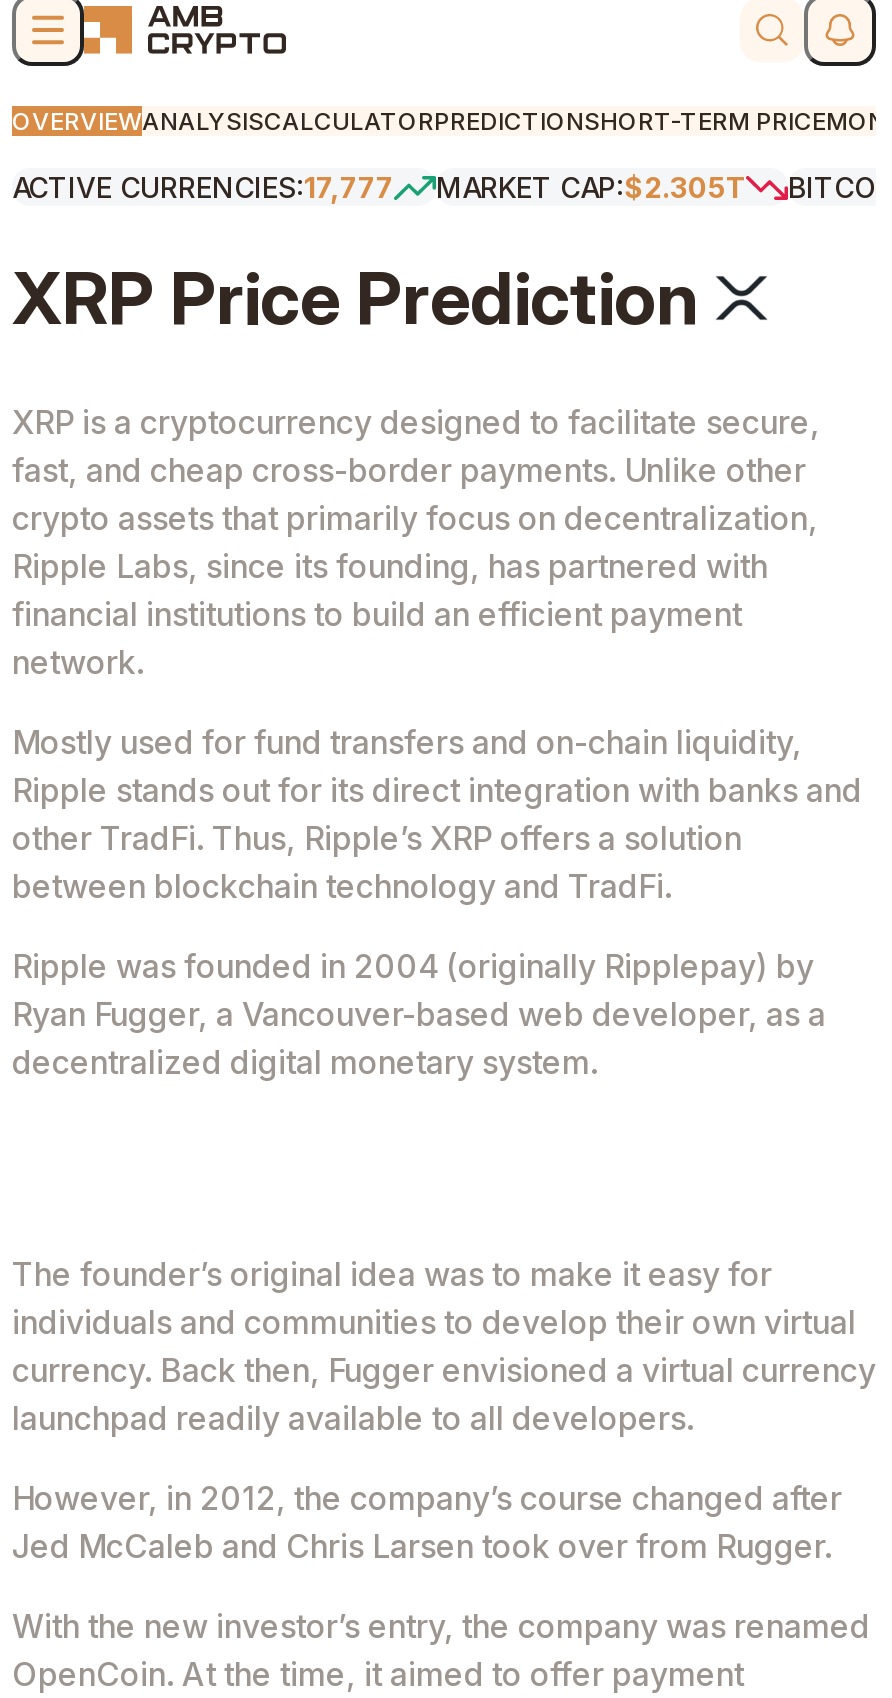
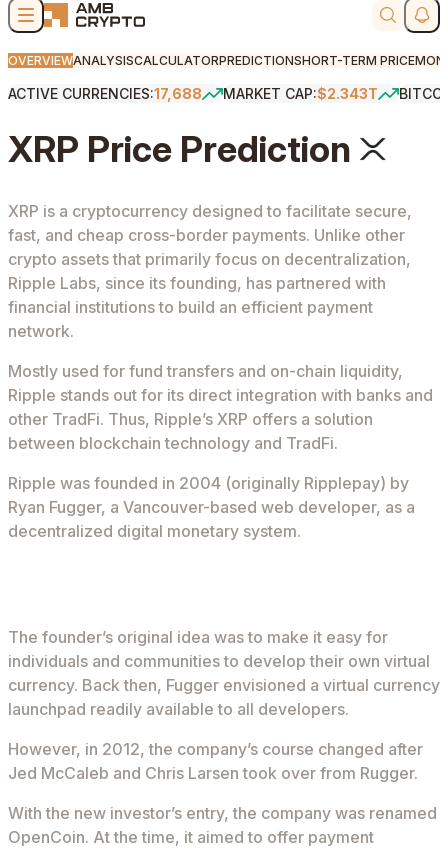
- ACTIVE CURRENCIES:17,777
+ ACTIVE CURRENCIES:17,688

- MARKET CAP:$2.305T
+ MARKET CAP:$2.343T
